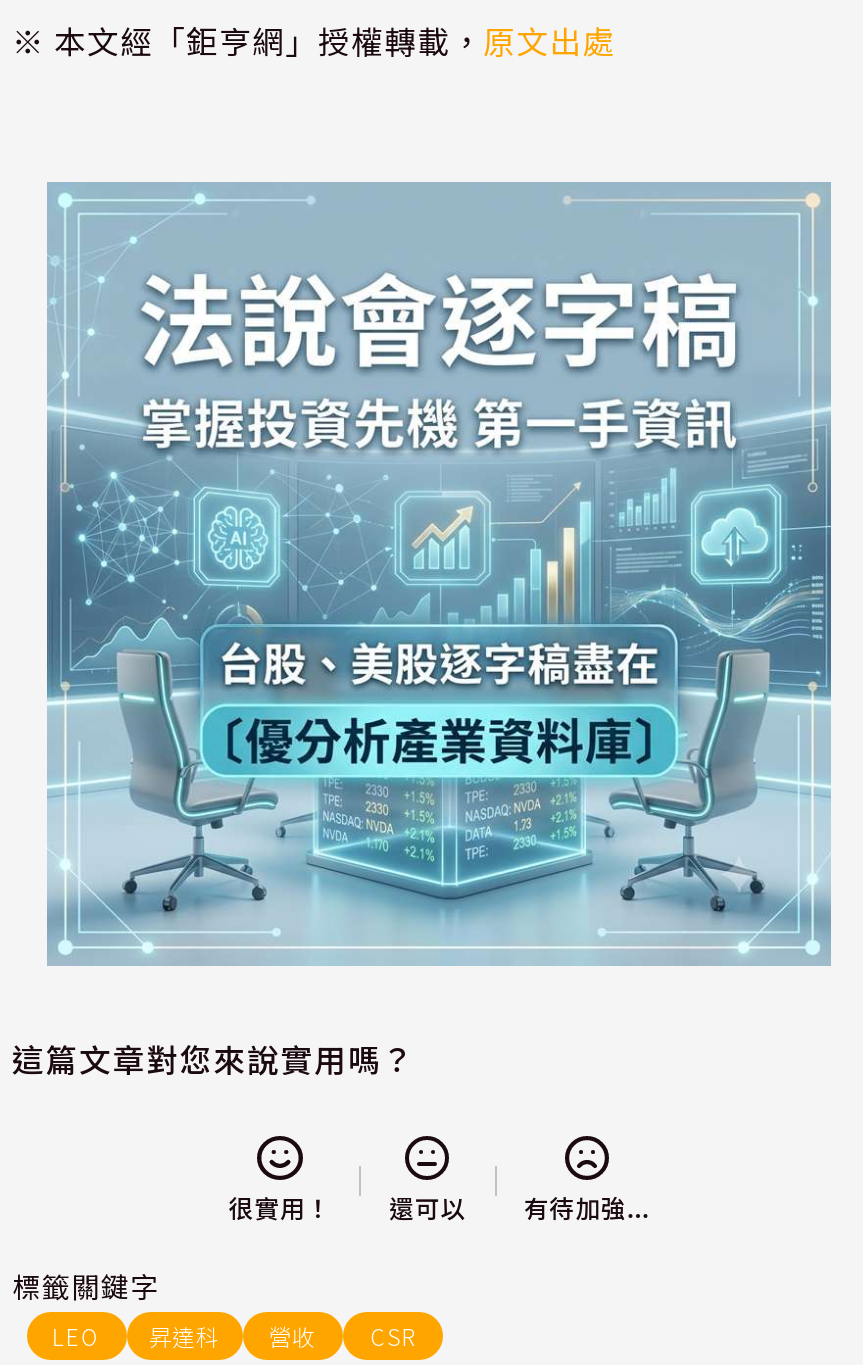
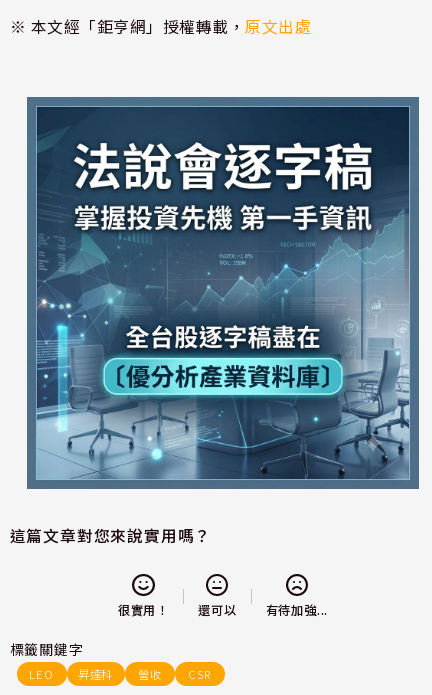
- [image]
+ [image]
